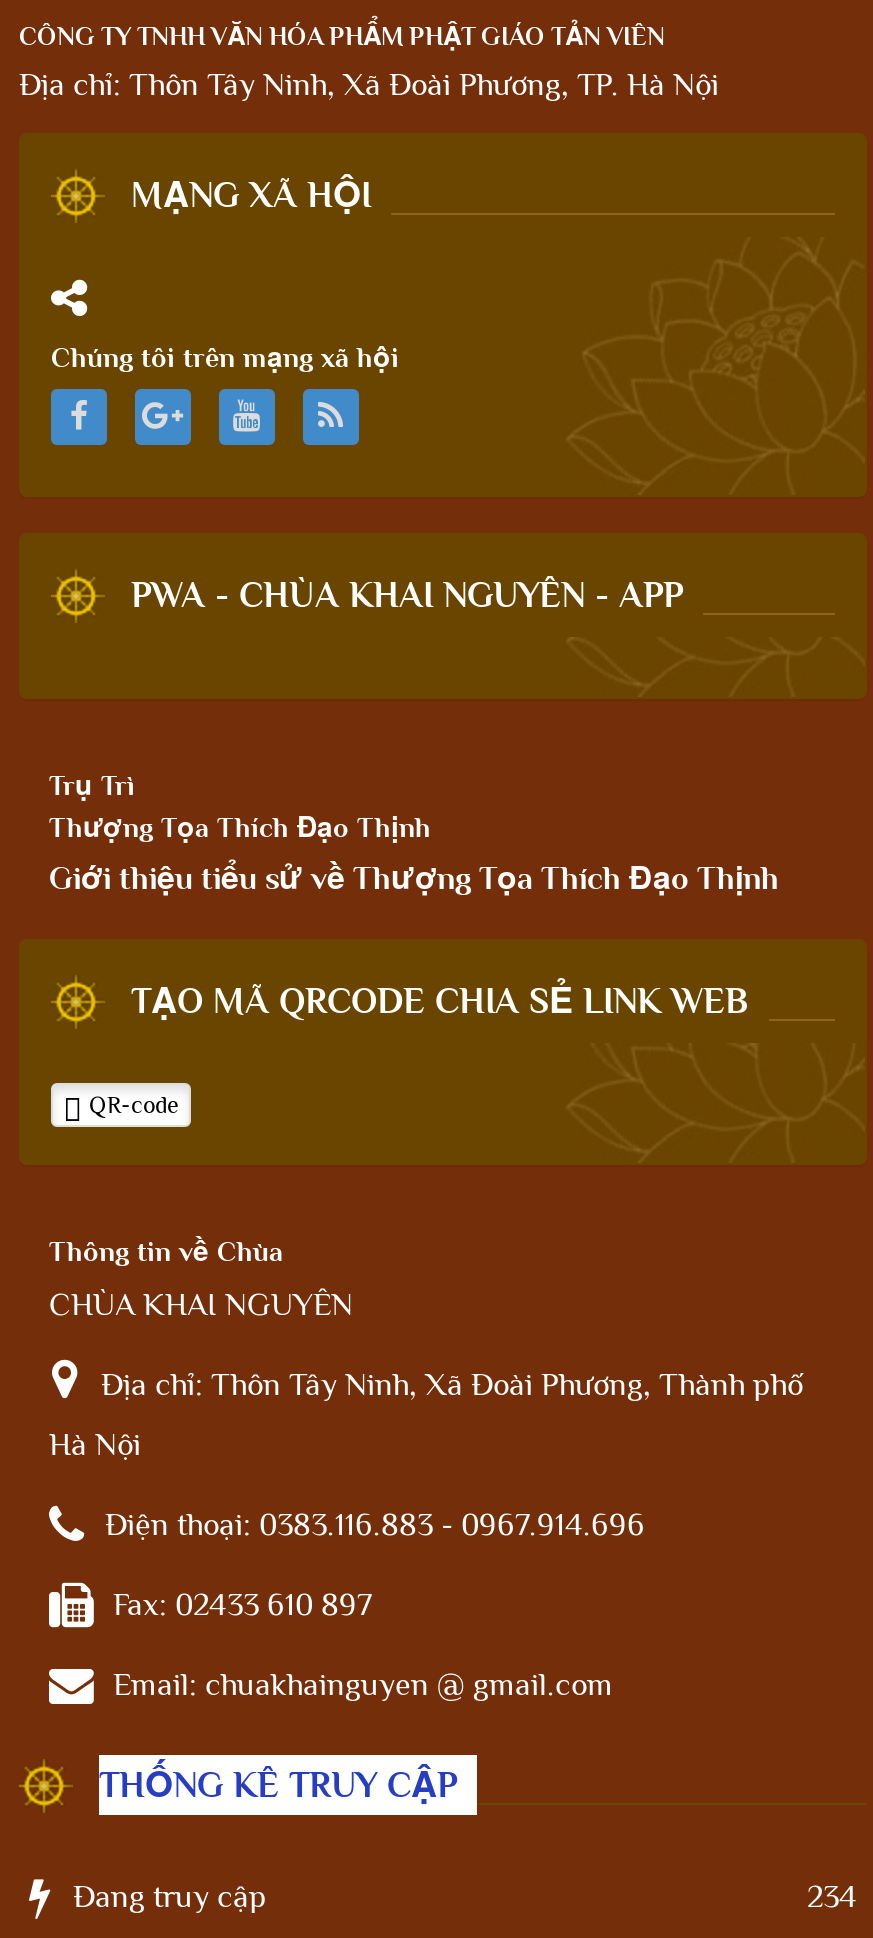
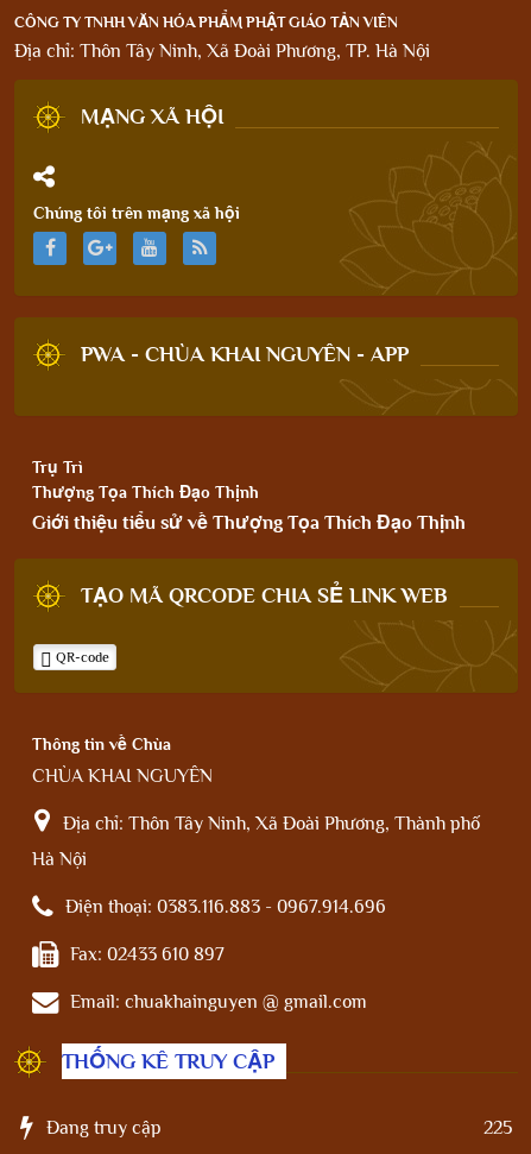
- 234
+ 225
